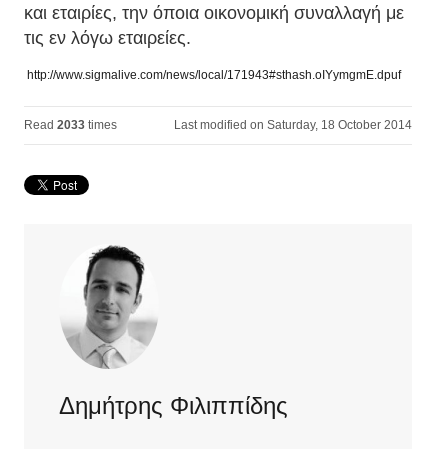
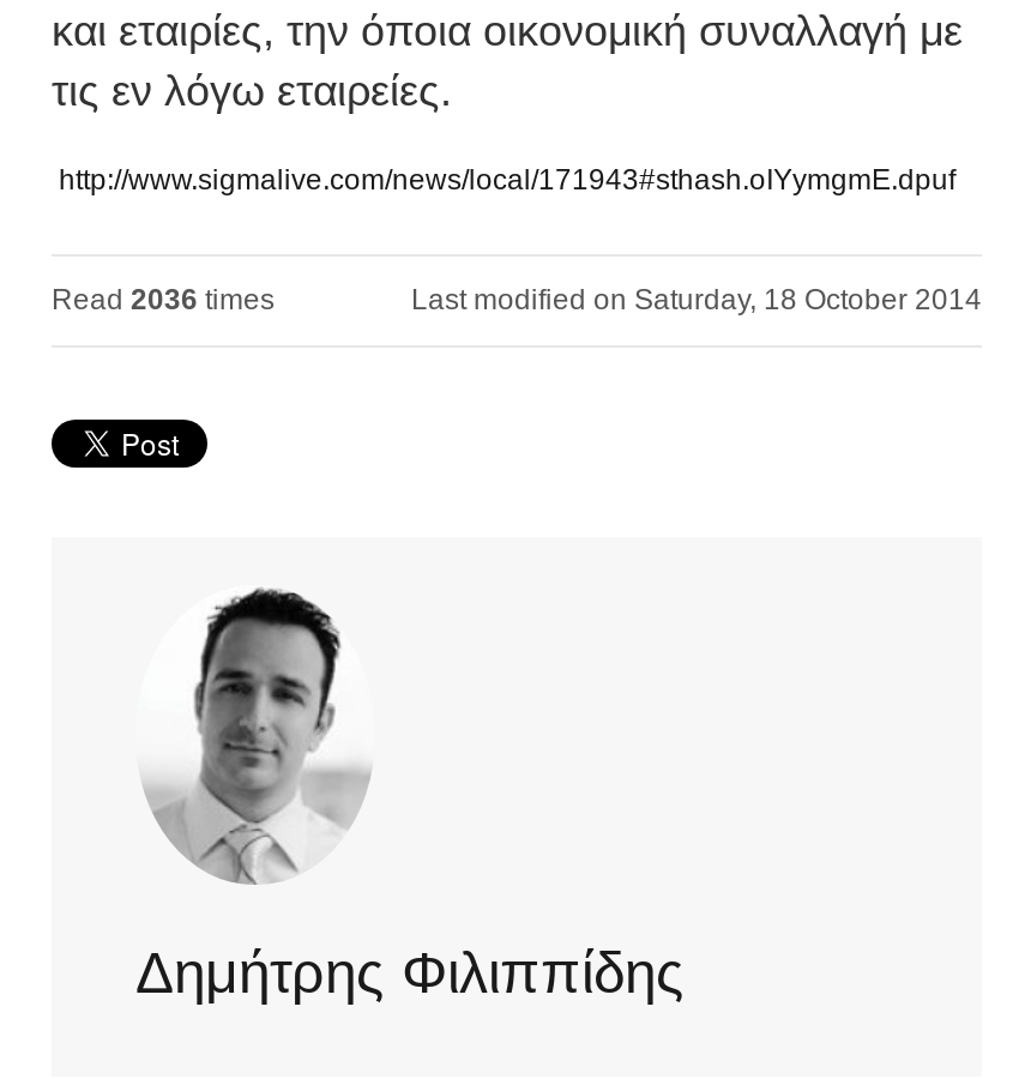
- Read 2033 times
+ Read 2036 times
